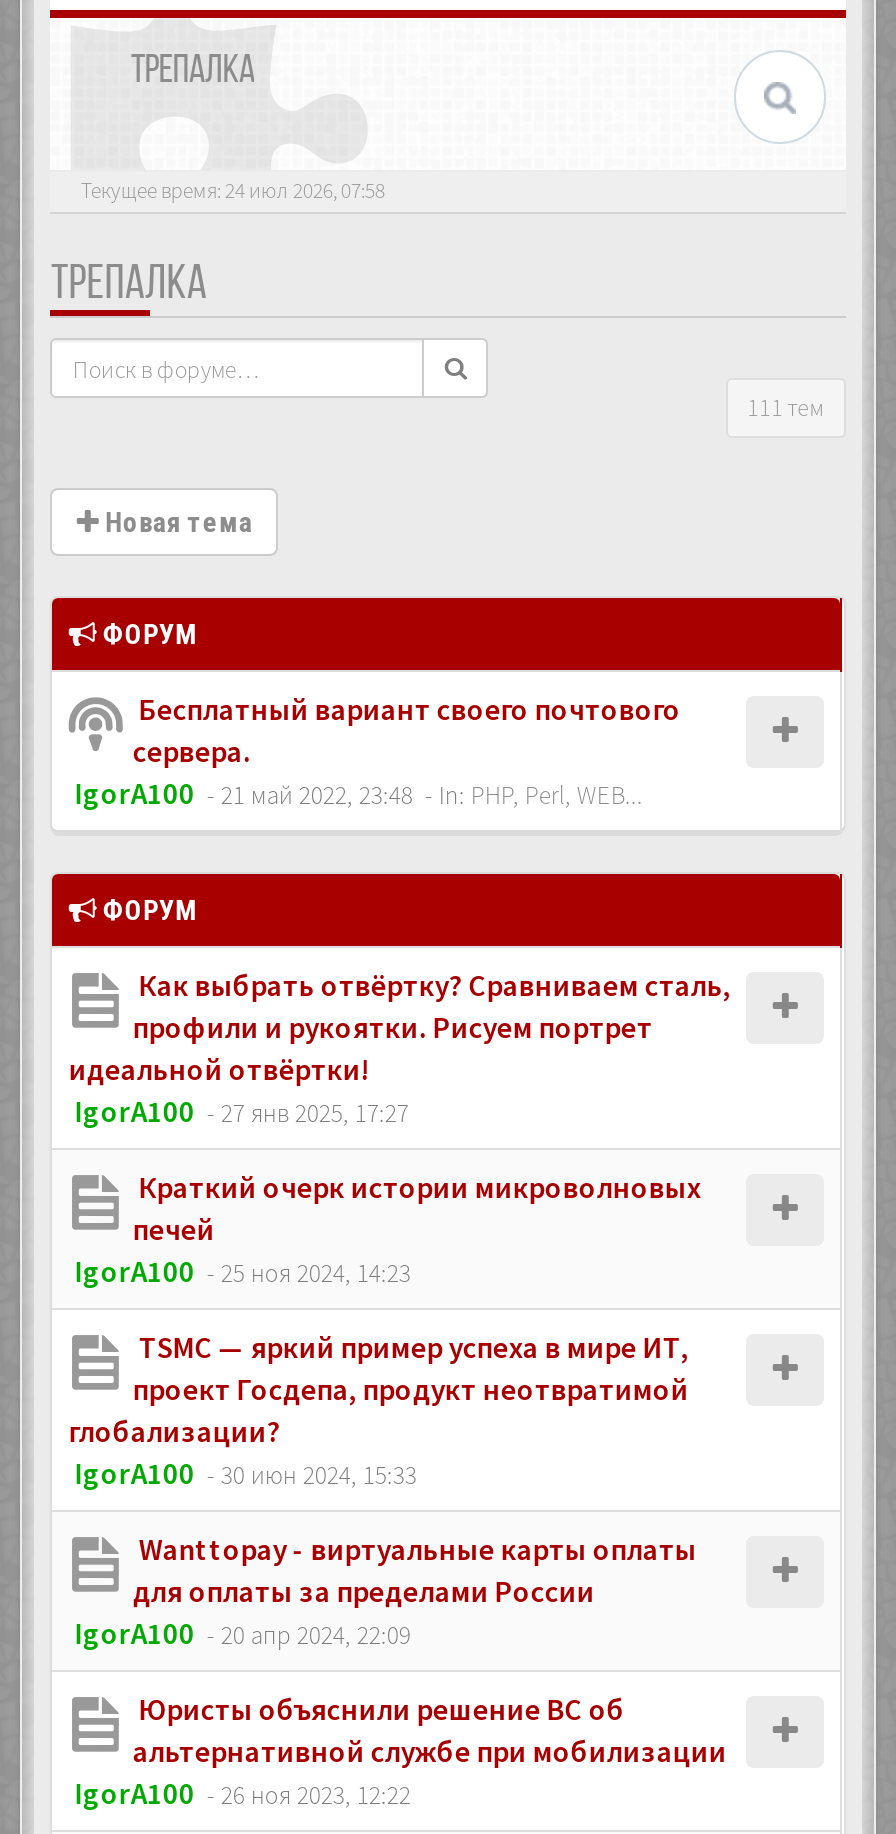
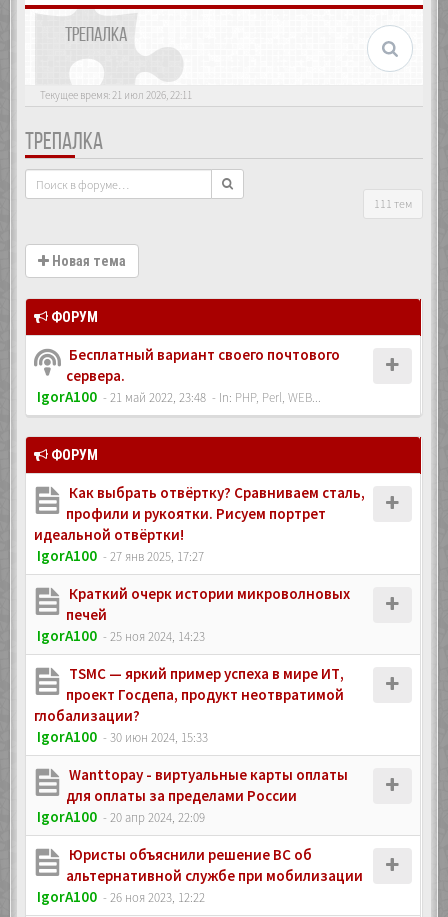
- Текущее время: 24 июл 2026, 07:58
+ Текущее время: 21 июл 2026, 22:11
